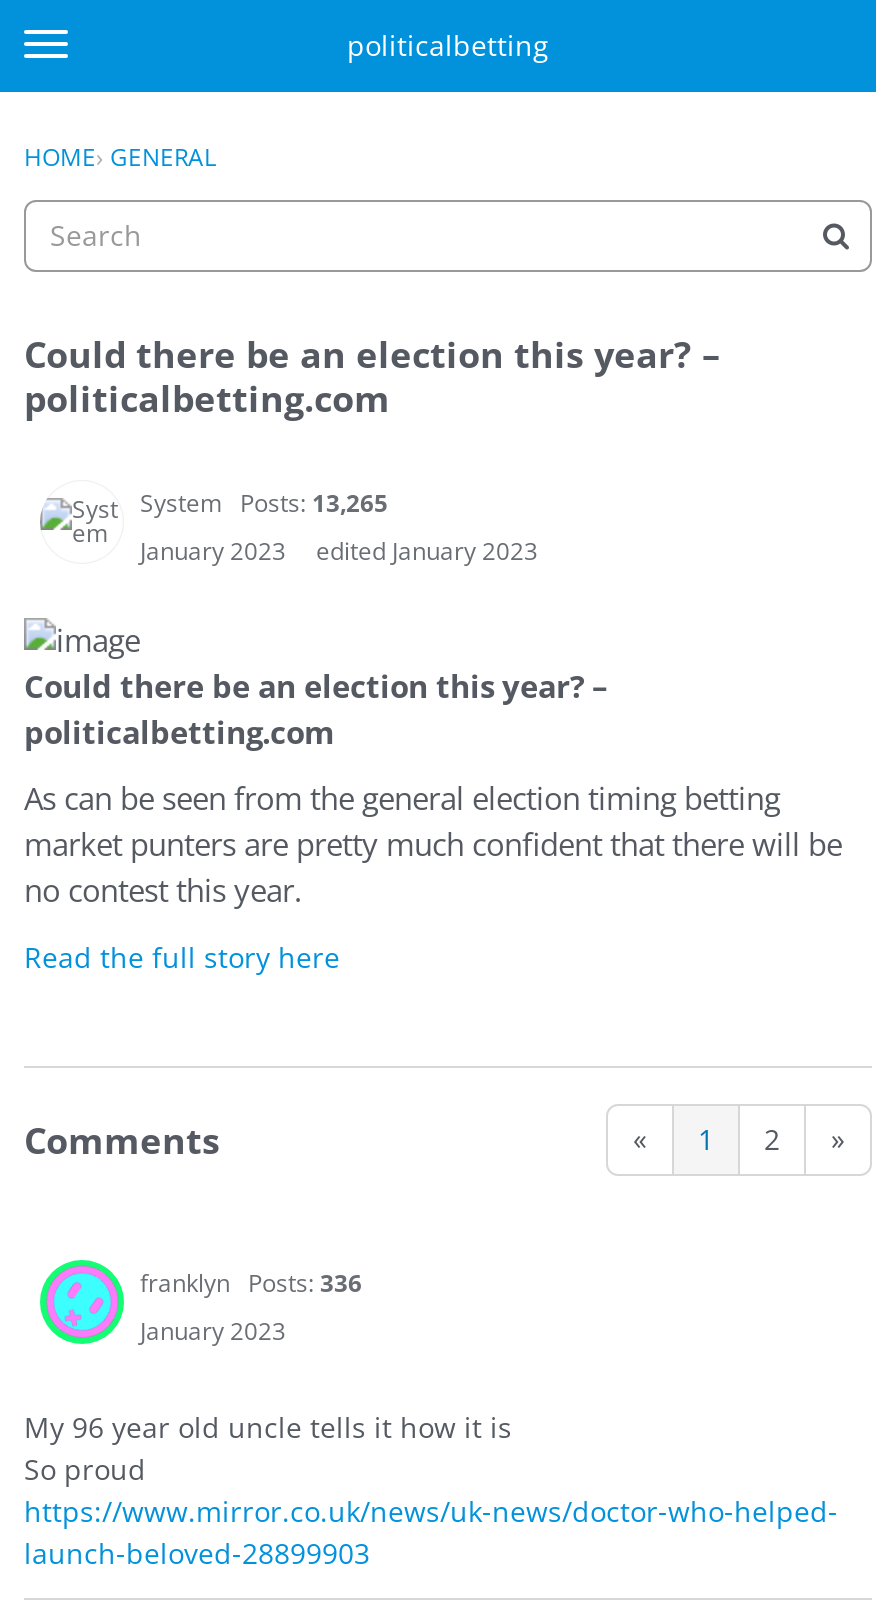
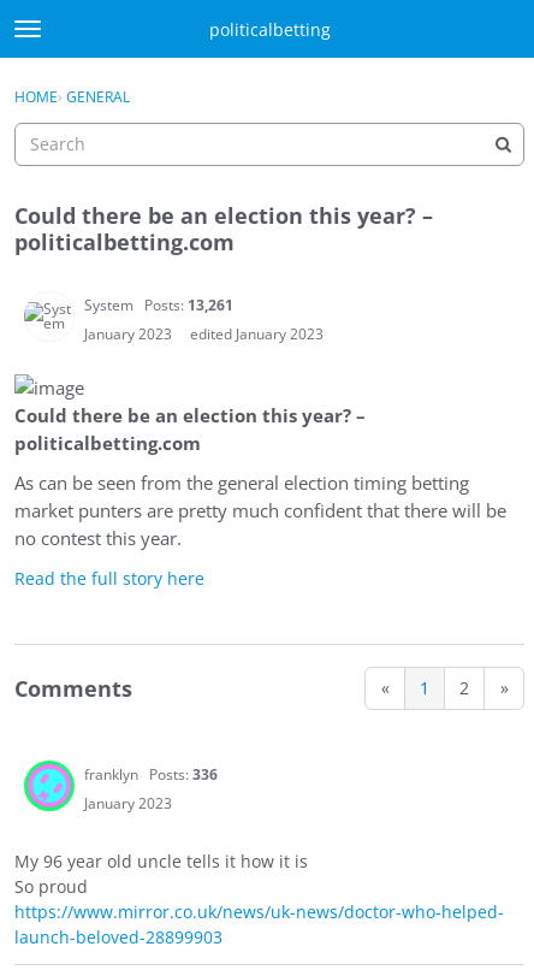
- System Posts: 13,265
+ System Posts: 13,261
